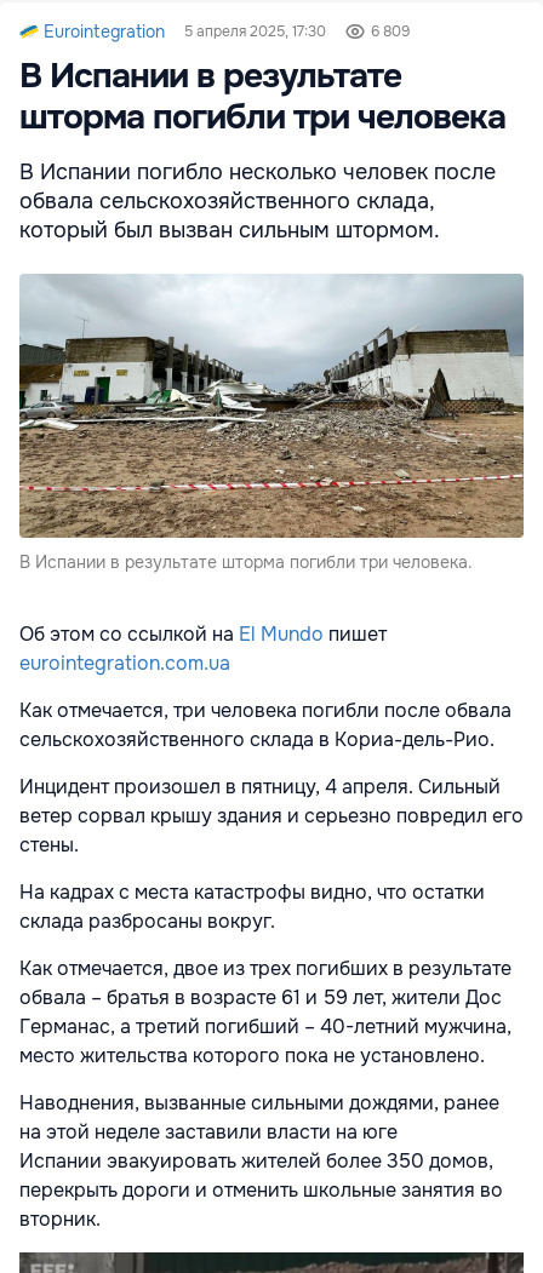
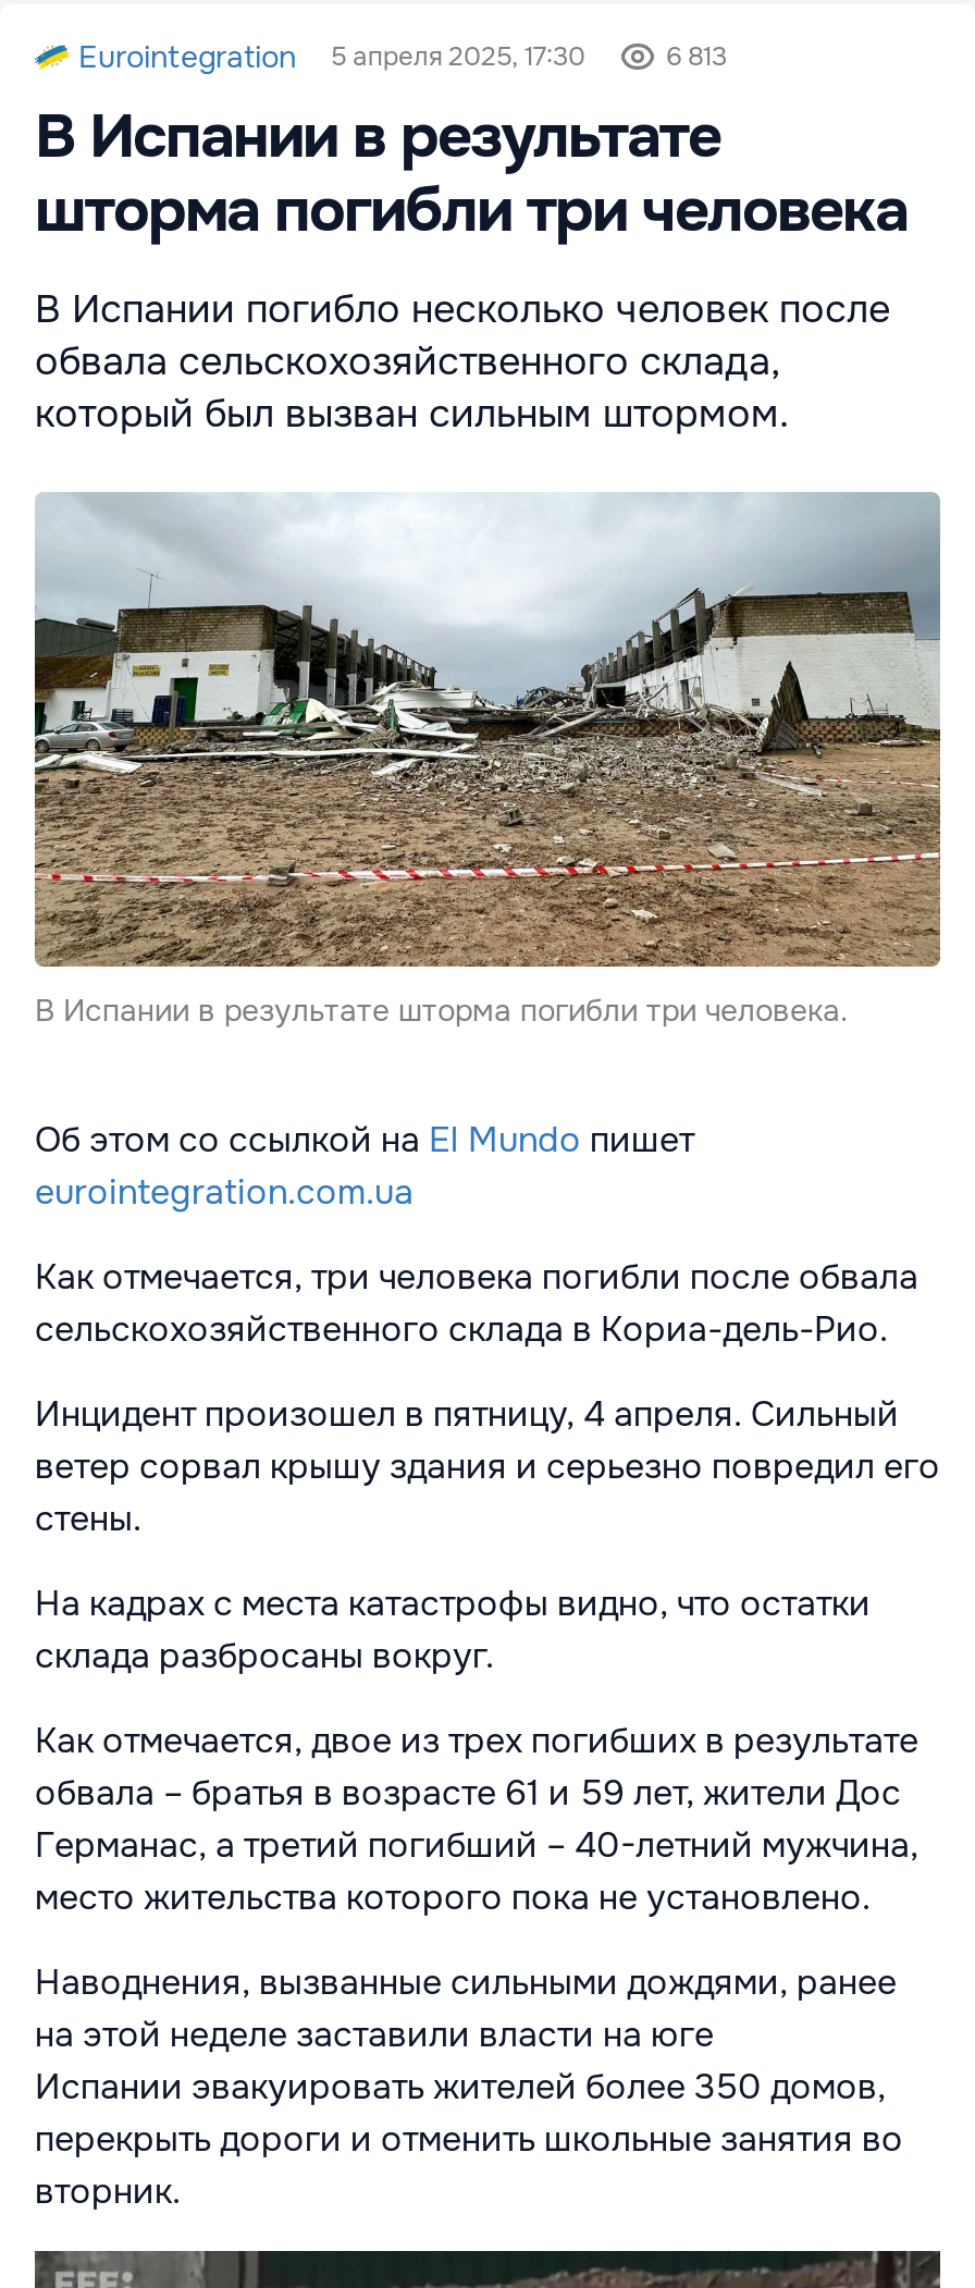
- 6 809
+ 6 813
